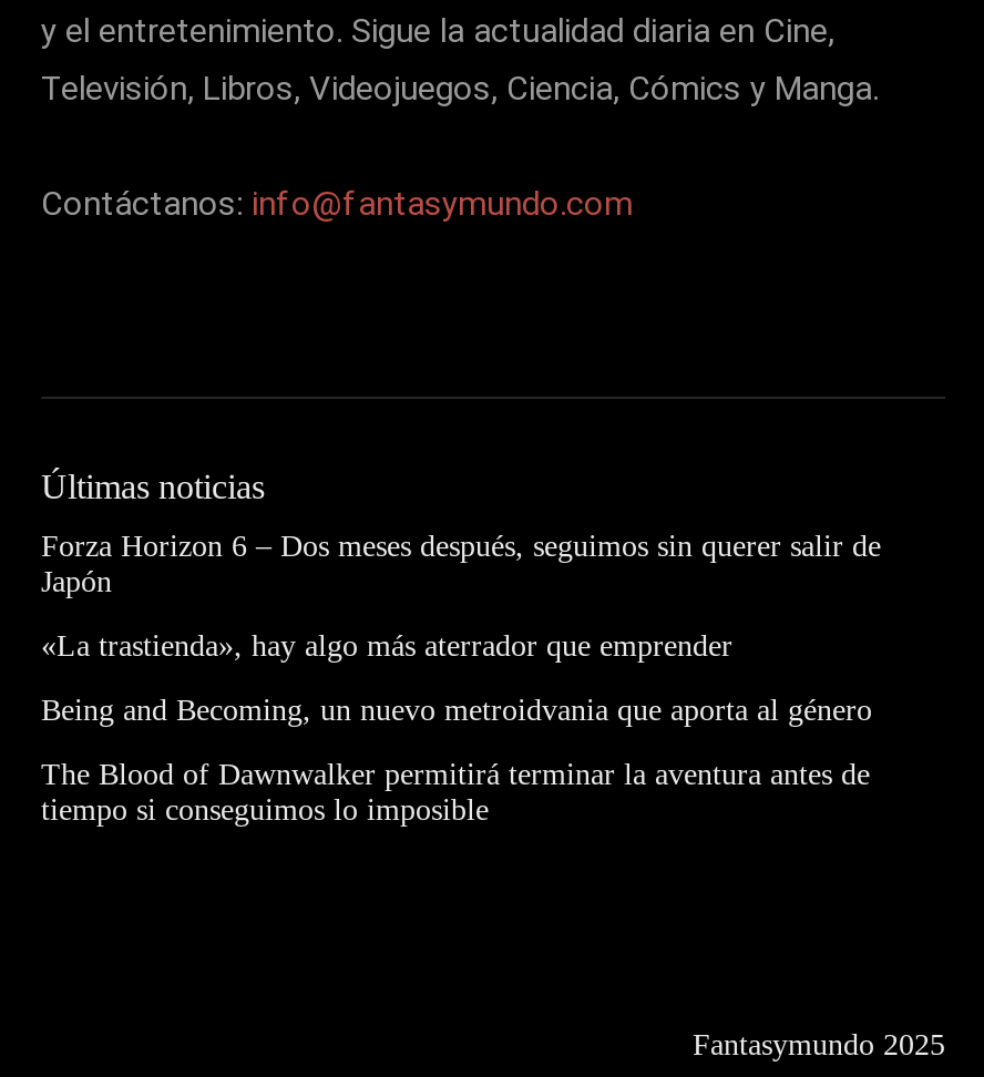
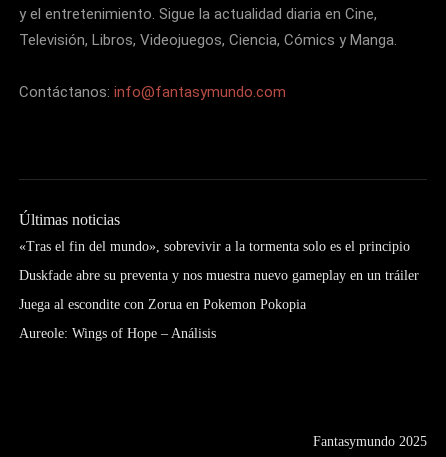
- Forza Horizon 6 – Dos meses después, seguimos sin querer salir de
- Japón
+ «Tras el fin del mundo», sobrevivir a la tormenta solo es el principio

- «La trastienda», hay algo más aterrador que emprender
+ Duskfade abre su preventa y nos muestra nuevo gameplay en un tráiler

- Being and Becoming, un nuevo metroidvania que aporta al género
+ Juega al escondite con Zorua en Pokemon Pokopia

- The Blood of Dawnwalker permitirá terminar la aventura antes de
- tiempo si conseguimos lo imposible
+ Aureole: Wings of Hope – Análisis
